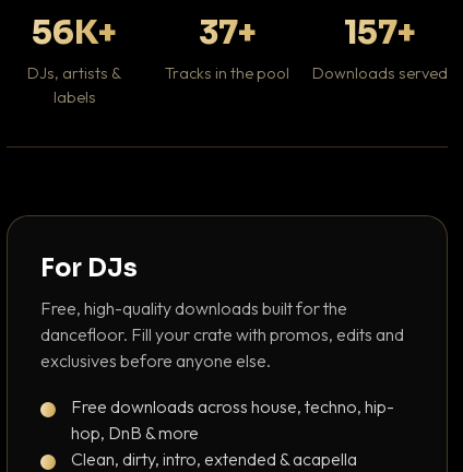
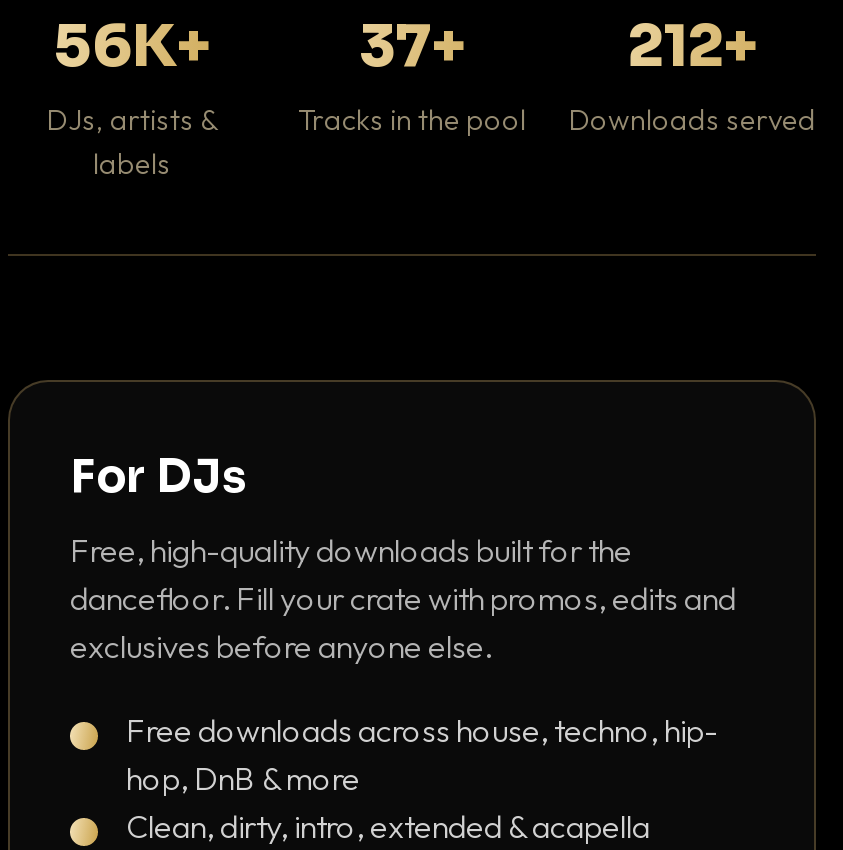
- 157+
+ 212+
